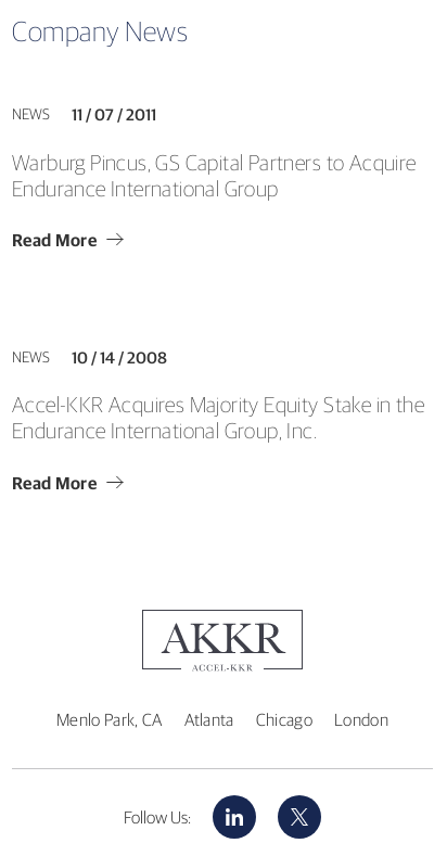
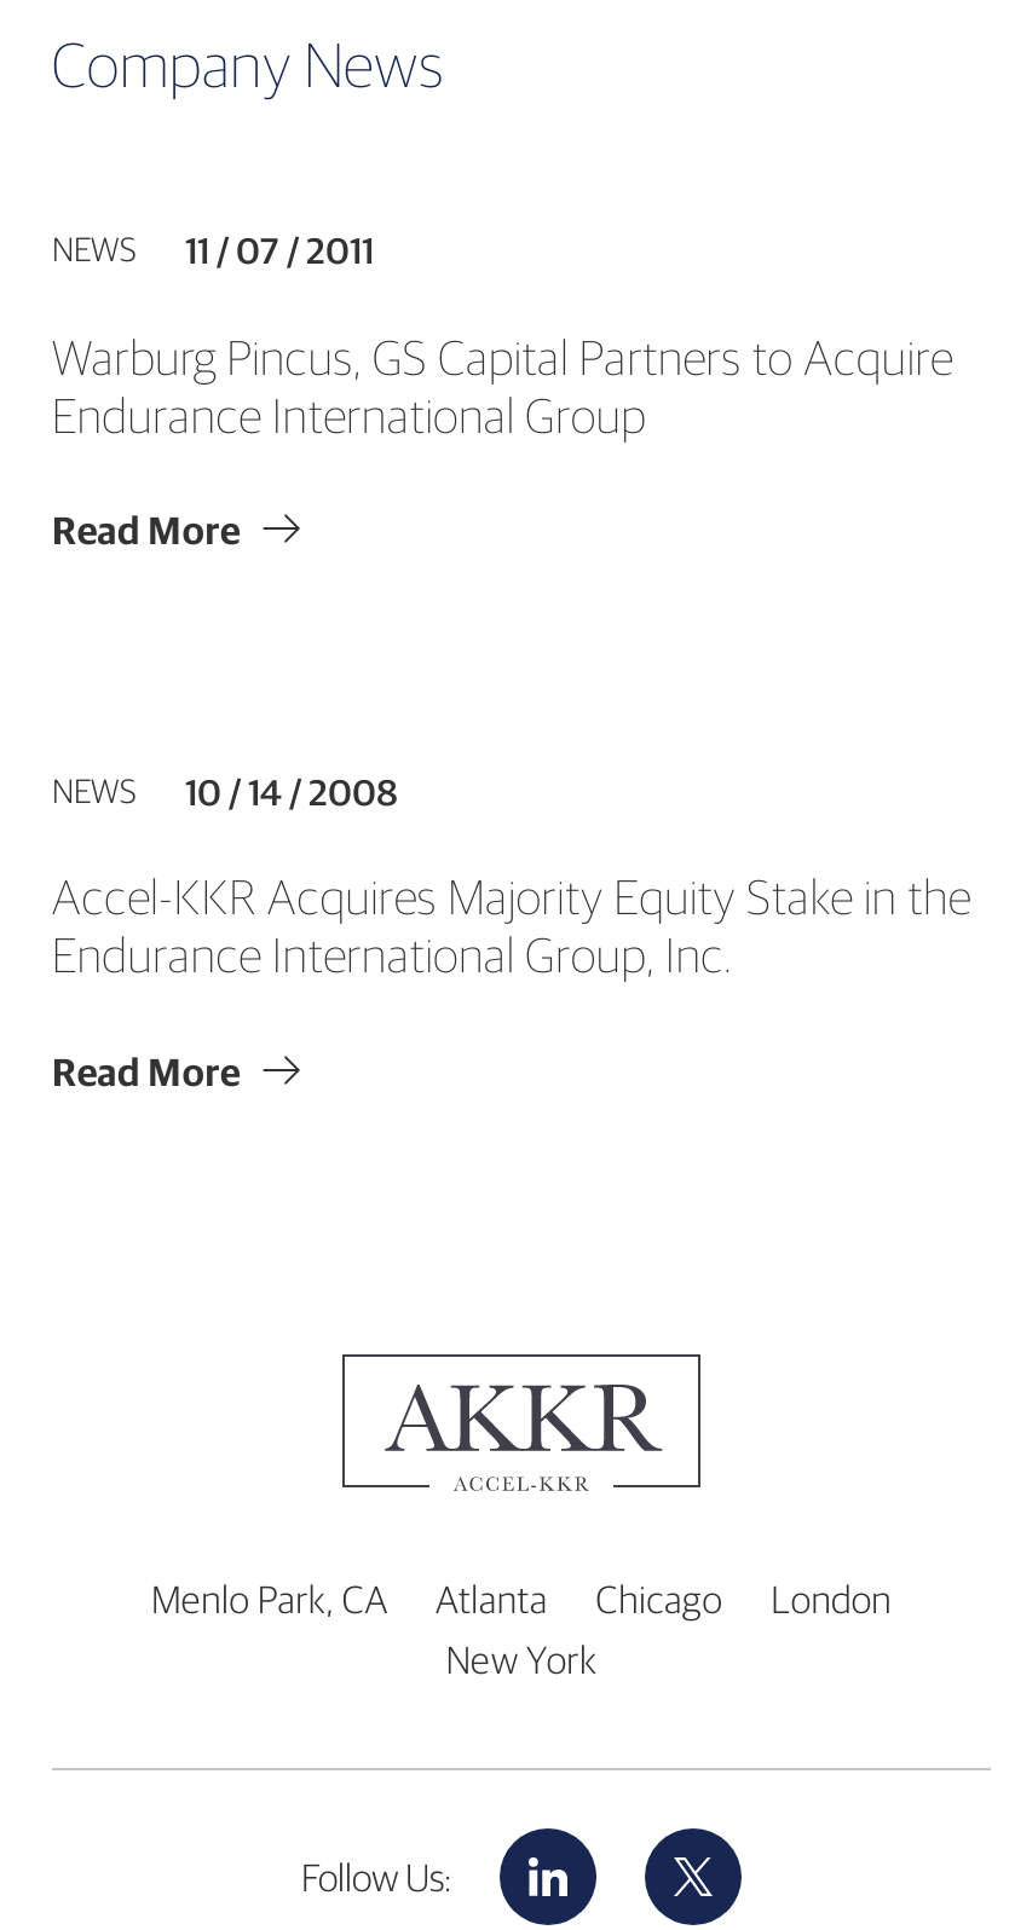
+ New York
